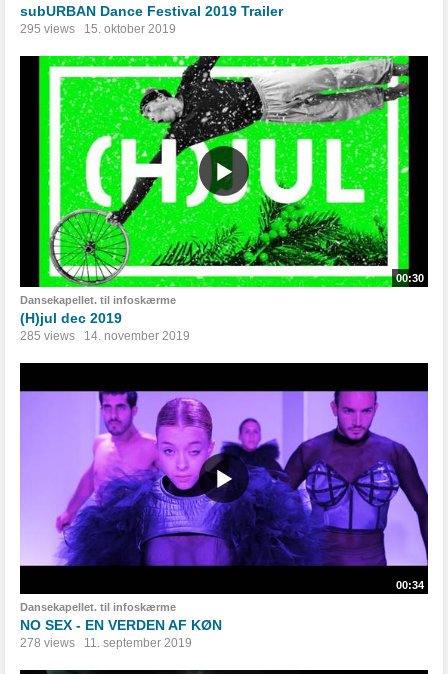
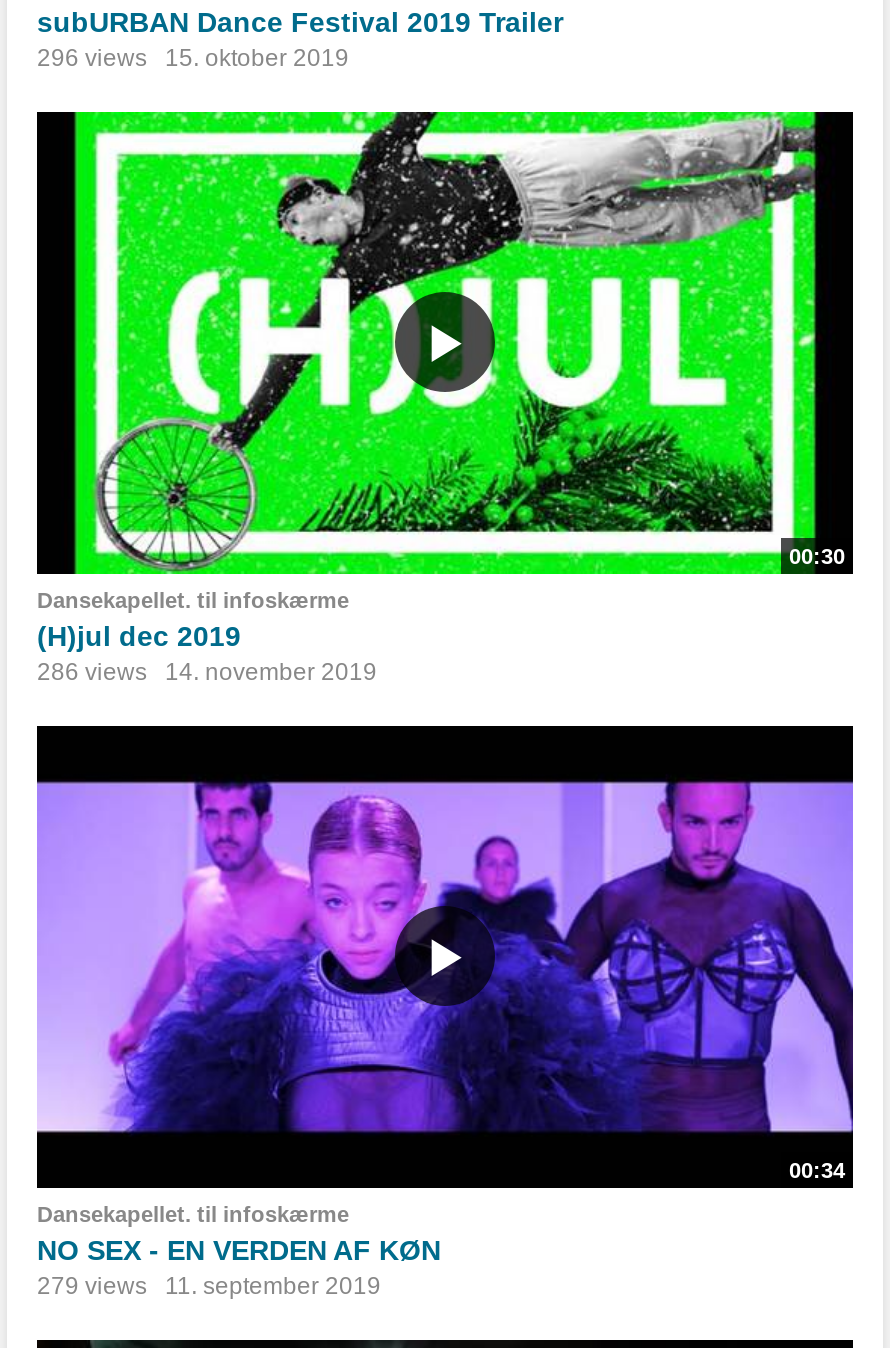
- 295 views 15. oktober 2019
+ 296 views 15. oktober 2019

- 285 views 14. november 2019
+ 286 views 14. november 2019

- 278 views 11. september 2019
+ 279 views 11. september 2019
